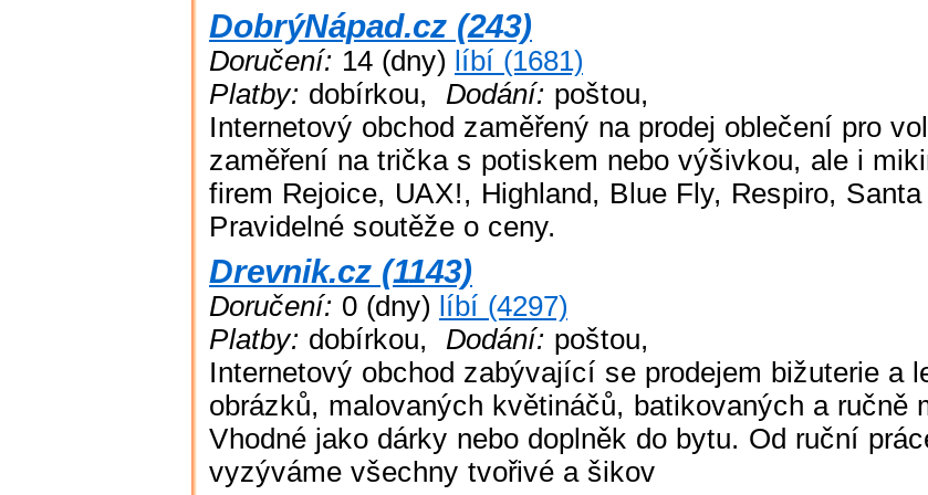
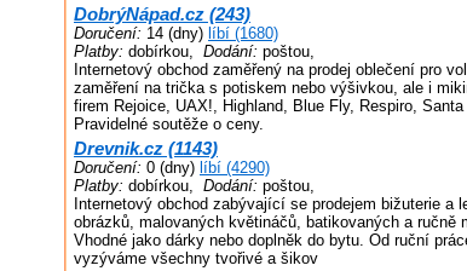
- Doručení: 14 (dny) líbí (1681)
+ Doručení: 14 (dny) líbí (1680)

- Doručení: 0 (dny) líbí (4297)
+ Doručení: 0 (dny) líbí (4290)
